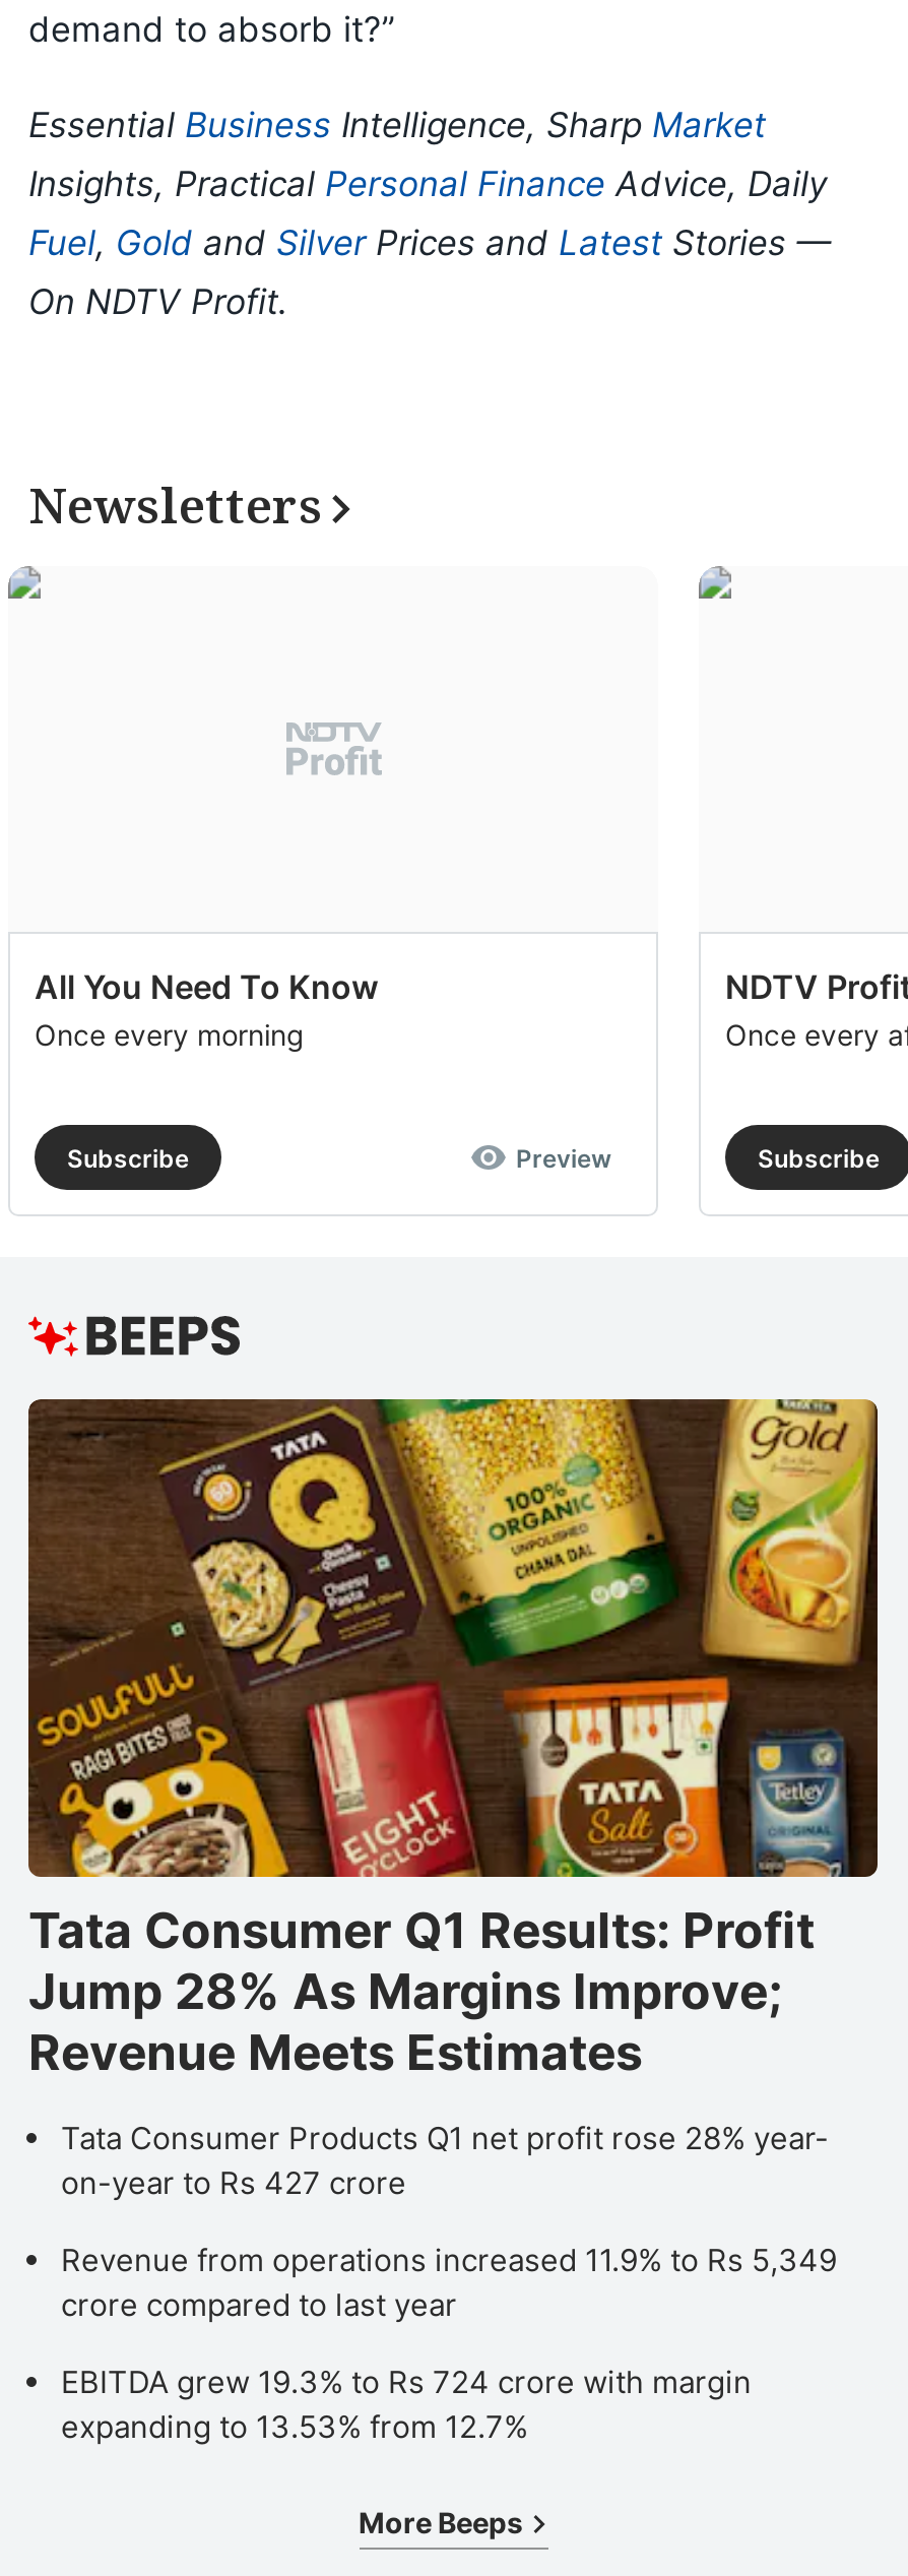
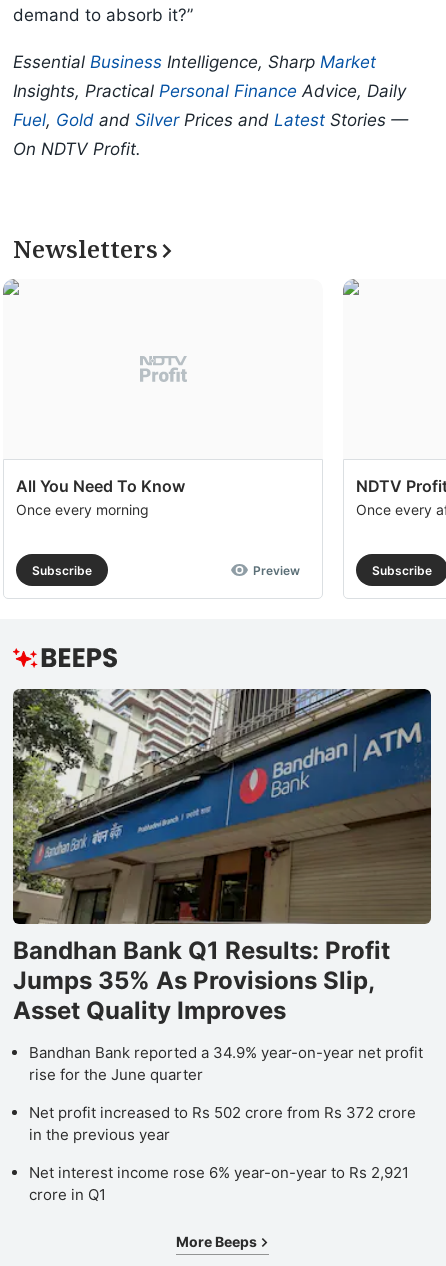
- [image]
- Tata Consumer Q1 Results: Profit
- Jump 28% As Margins Improve;
- Revenue Meets Estimates
+ [image]
+ Bandhan Bank Q1 Results: Profit
+ Jumps 35% As Provisions Slip,
+ Asset Quality Improves

- Tata Consumer Products Q1 net profit rose 28% year-
- on-year to Rs 427 crore
+ Bandhan Bank reported a 34.9% year-on-year net profit
+ rise for the June quarter

- Revenue from operations increased 11.9% to Rs 5,349
- crore compared to last year
+ Net profit increased to Rs 502 crore from Rs 372 crore
+ in the previous year

- EBITDA grew 19.3% to Rs 724 crore with margin
- expanding to 13.53% from 12.7%
+ Net interest income rose 6% year-on-year to Rs 2,921
+ crore in Q1
